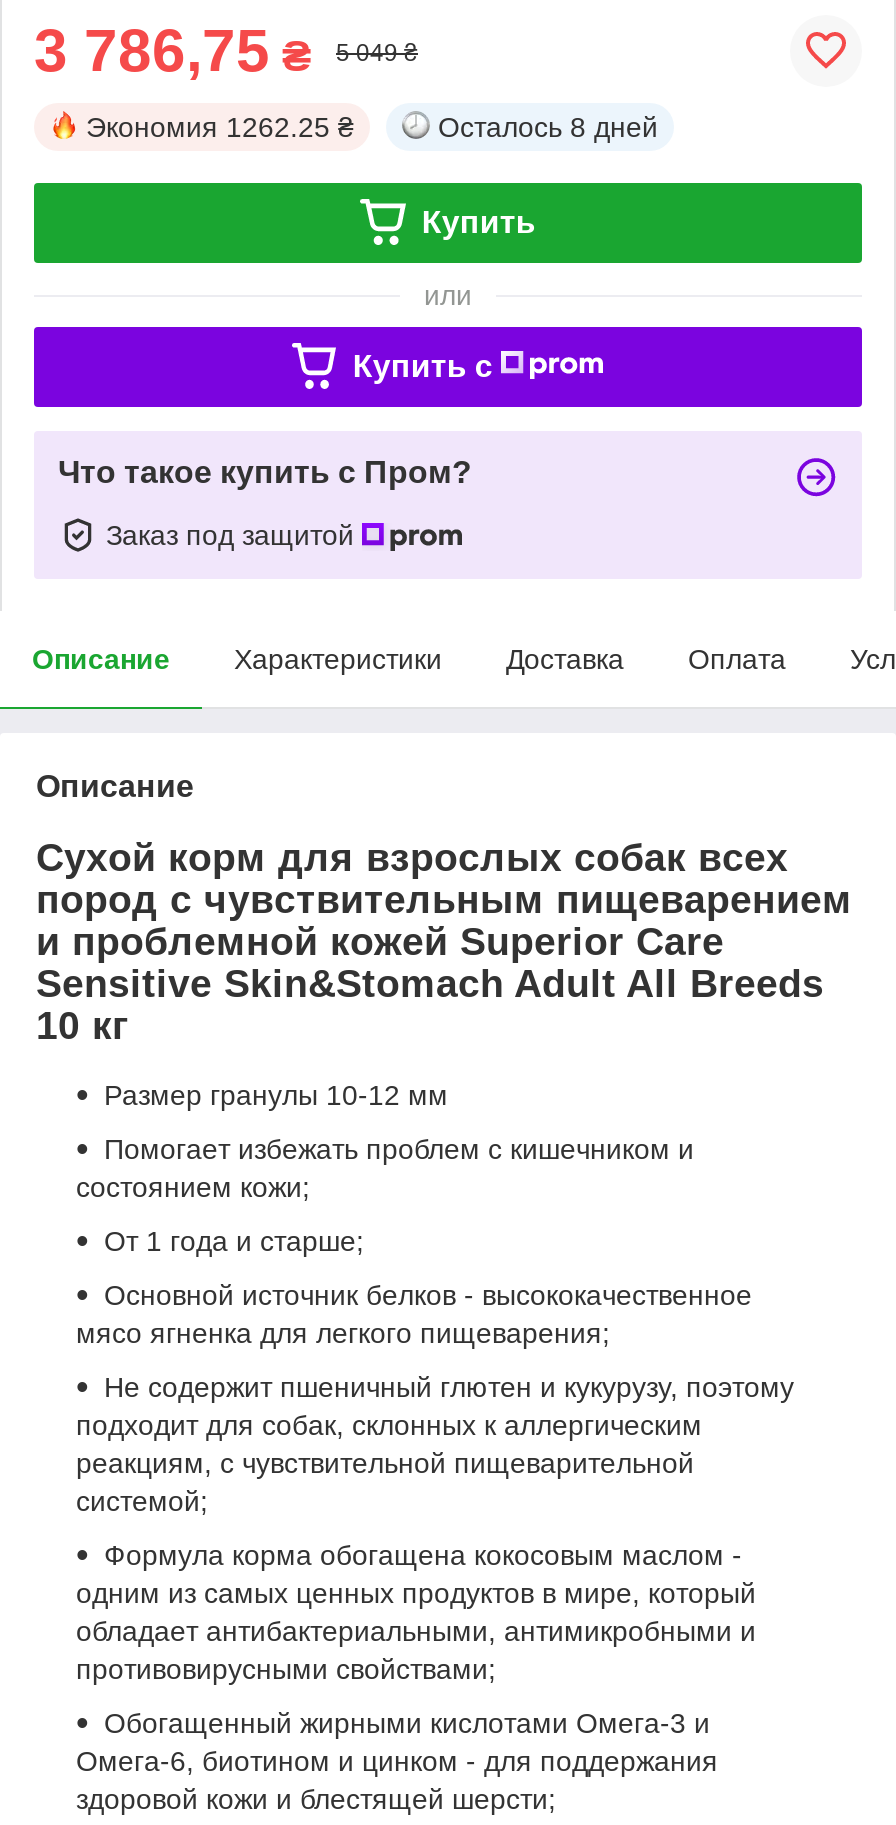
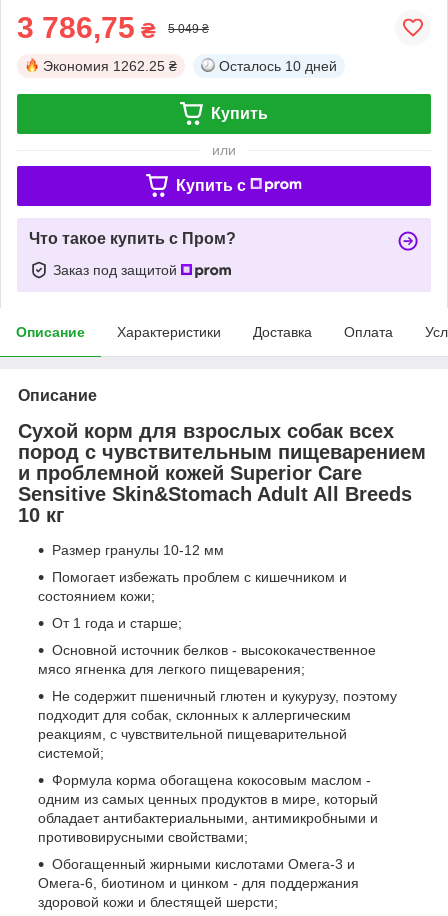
- Осталось 8 дней
+ Осталось 10 дней
